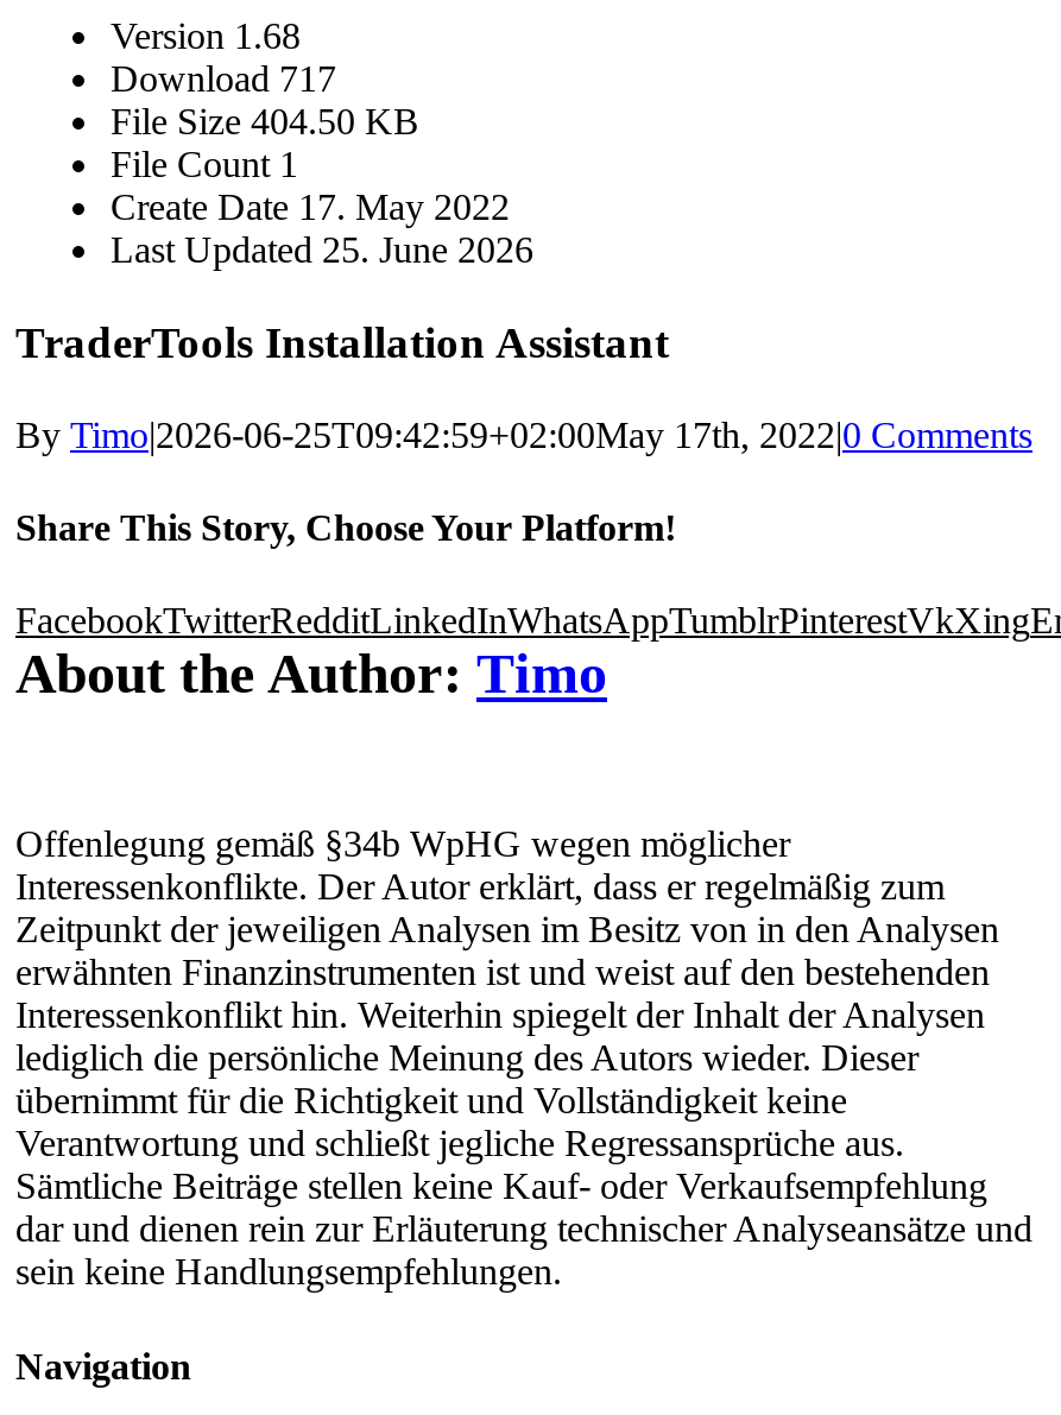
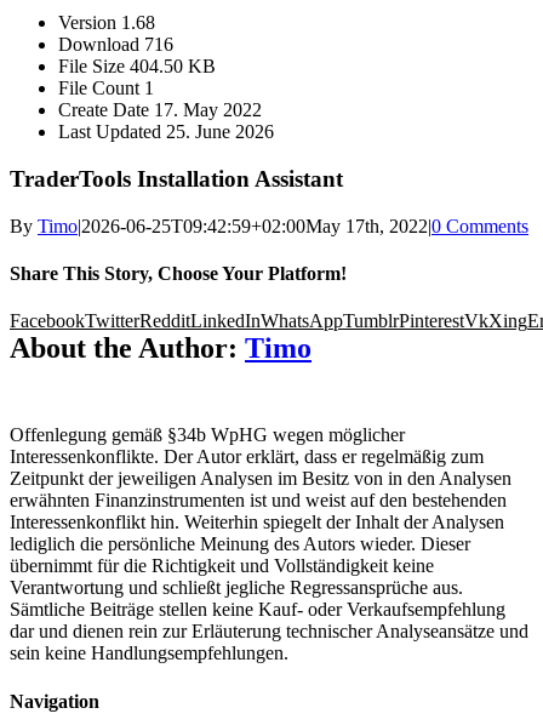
- Download 717
+ Download 716
